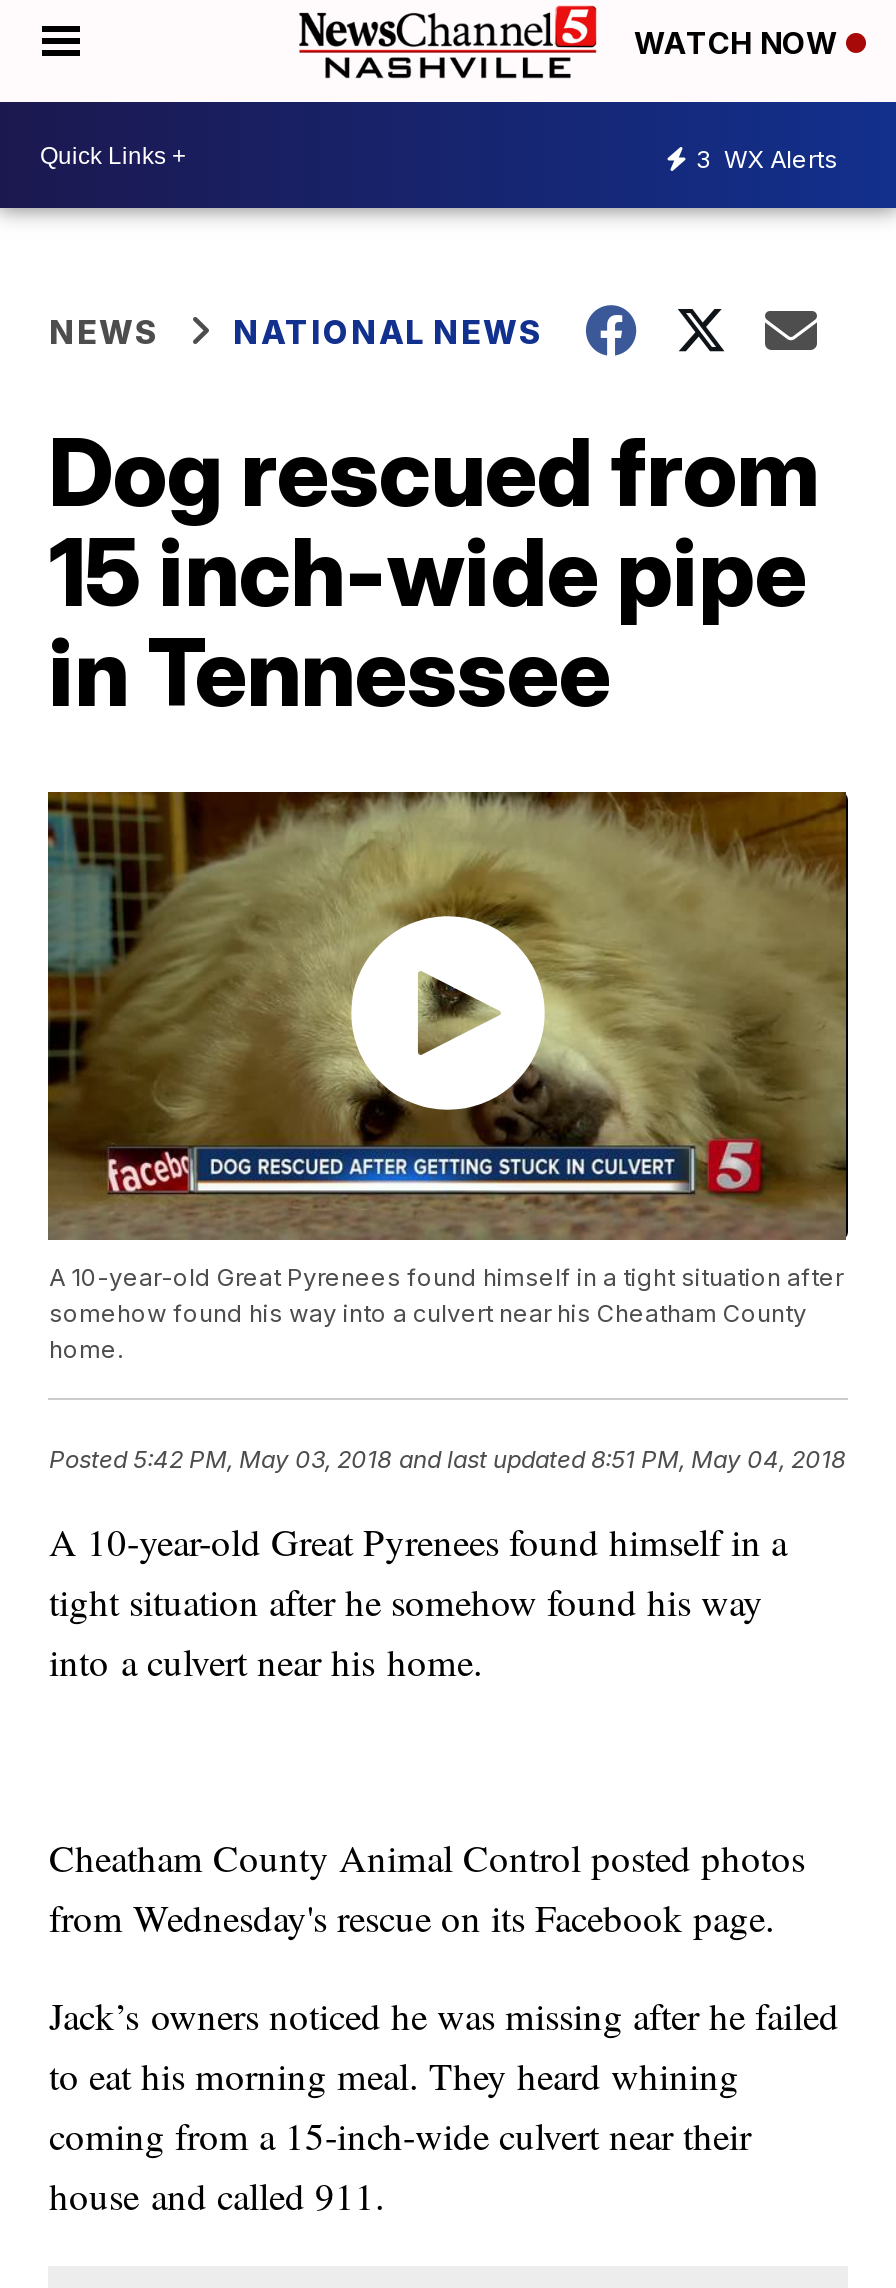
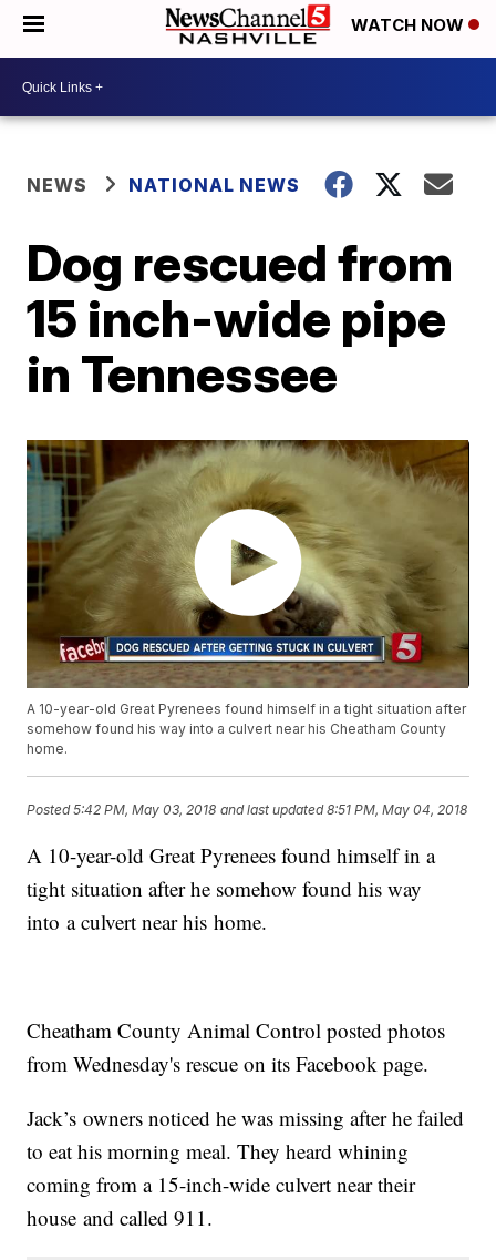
- 3 WX Alerts
